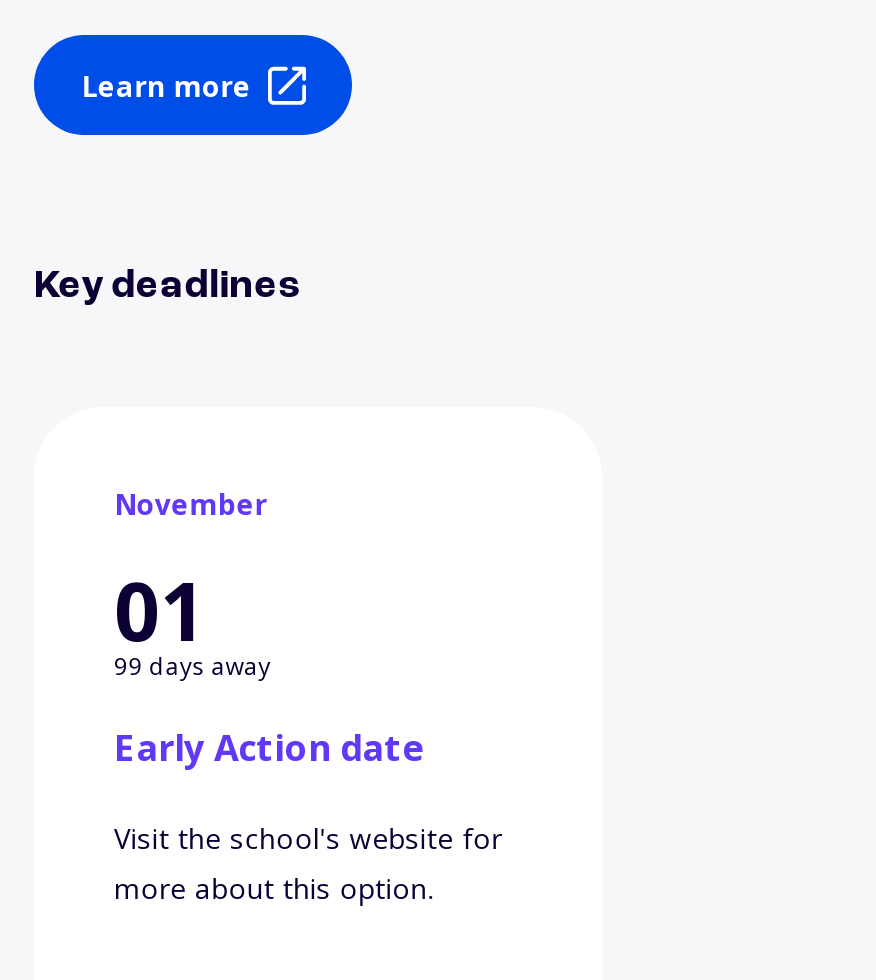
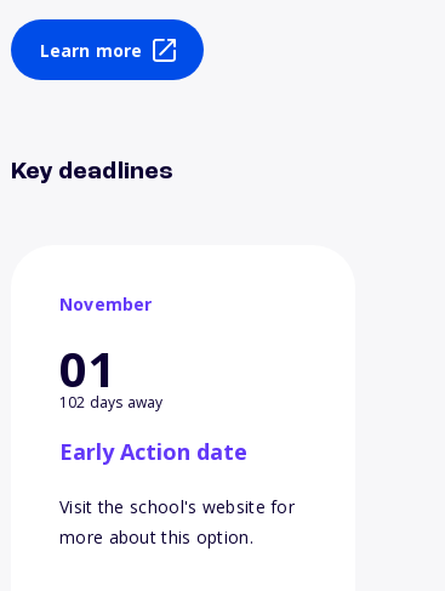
- 99 days away
+ 102 days away
